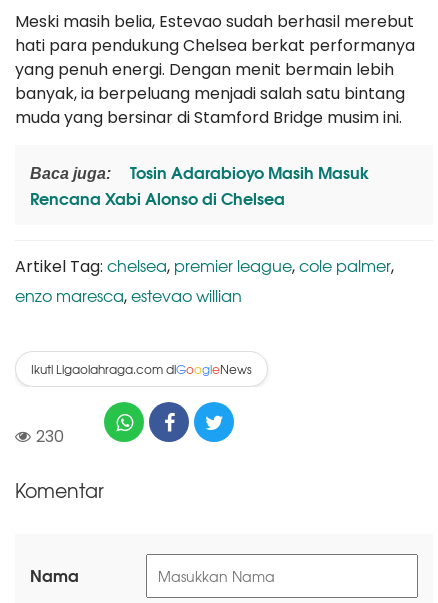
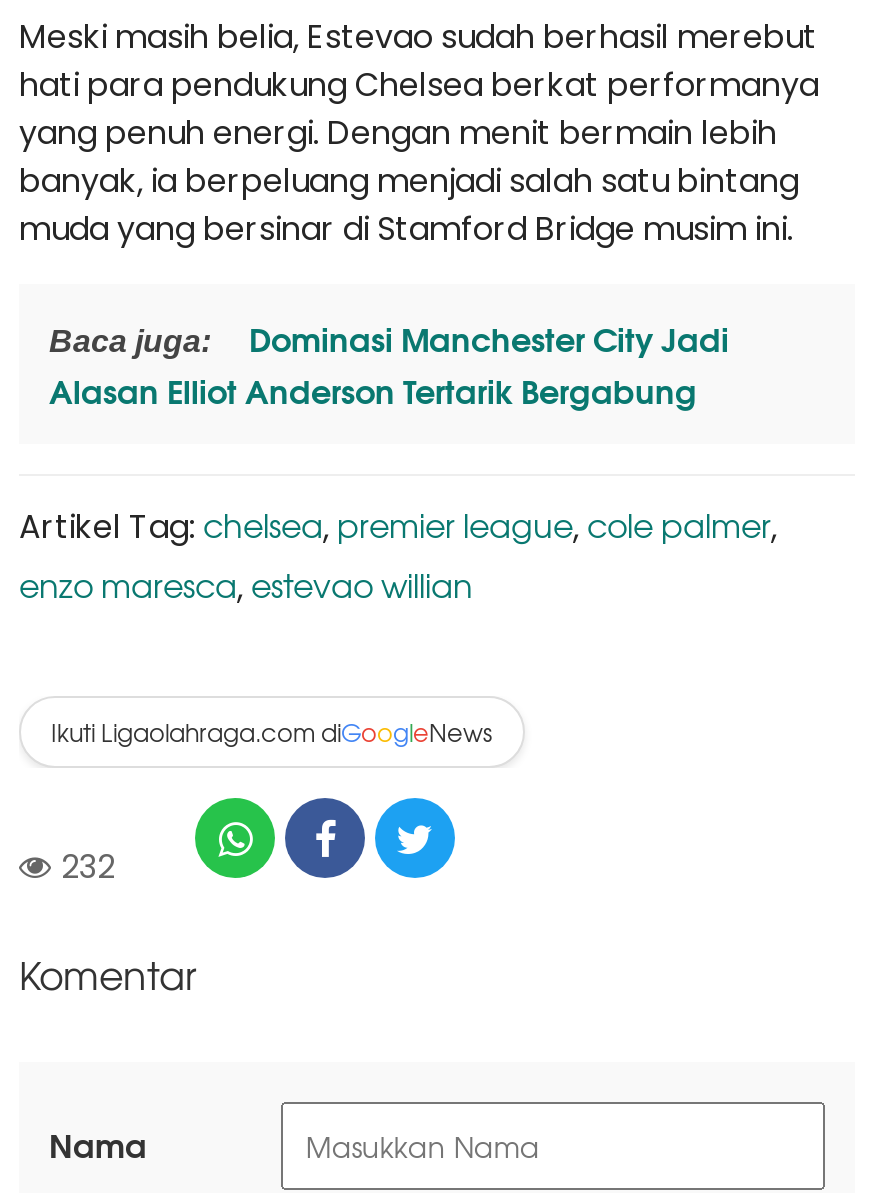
- Tosin Adarabioyo Masih Masuk
- Rencana Xabi Alonso di Chelsea
+ Dominasi Manchester City Jadi
+ Alasan Elliot Anderson Tertarik Bergabung

- 230
+ 232
